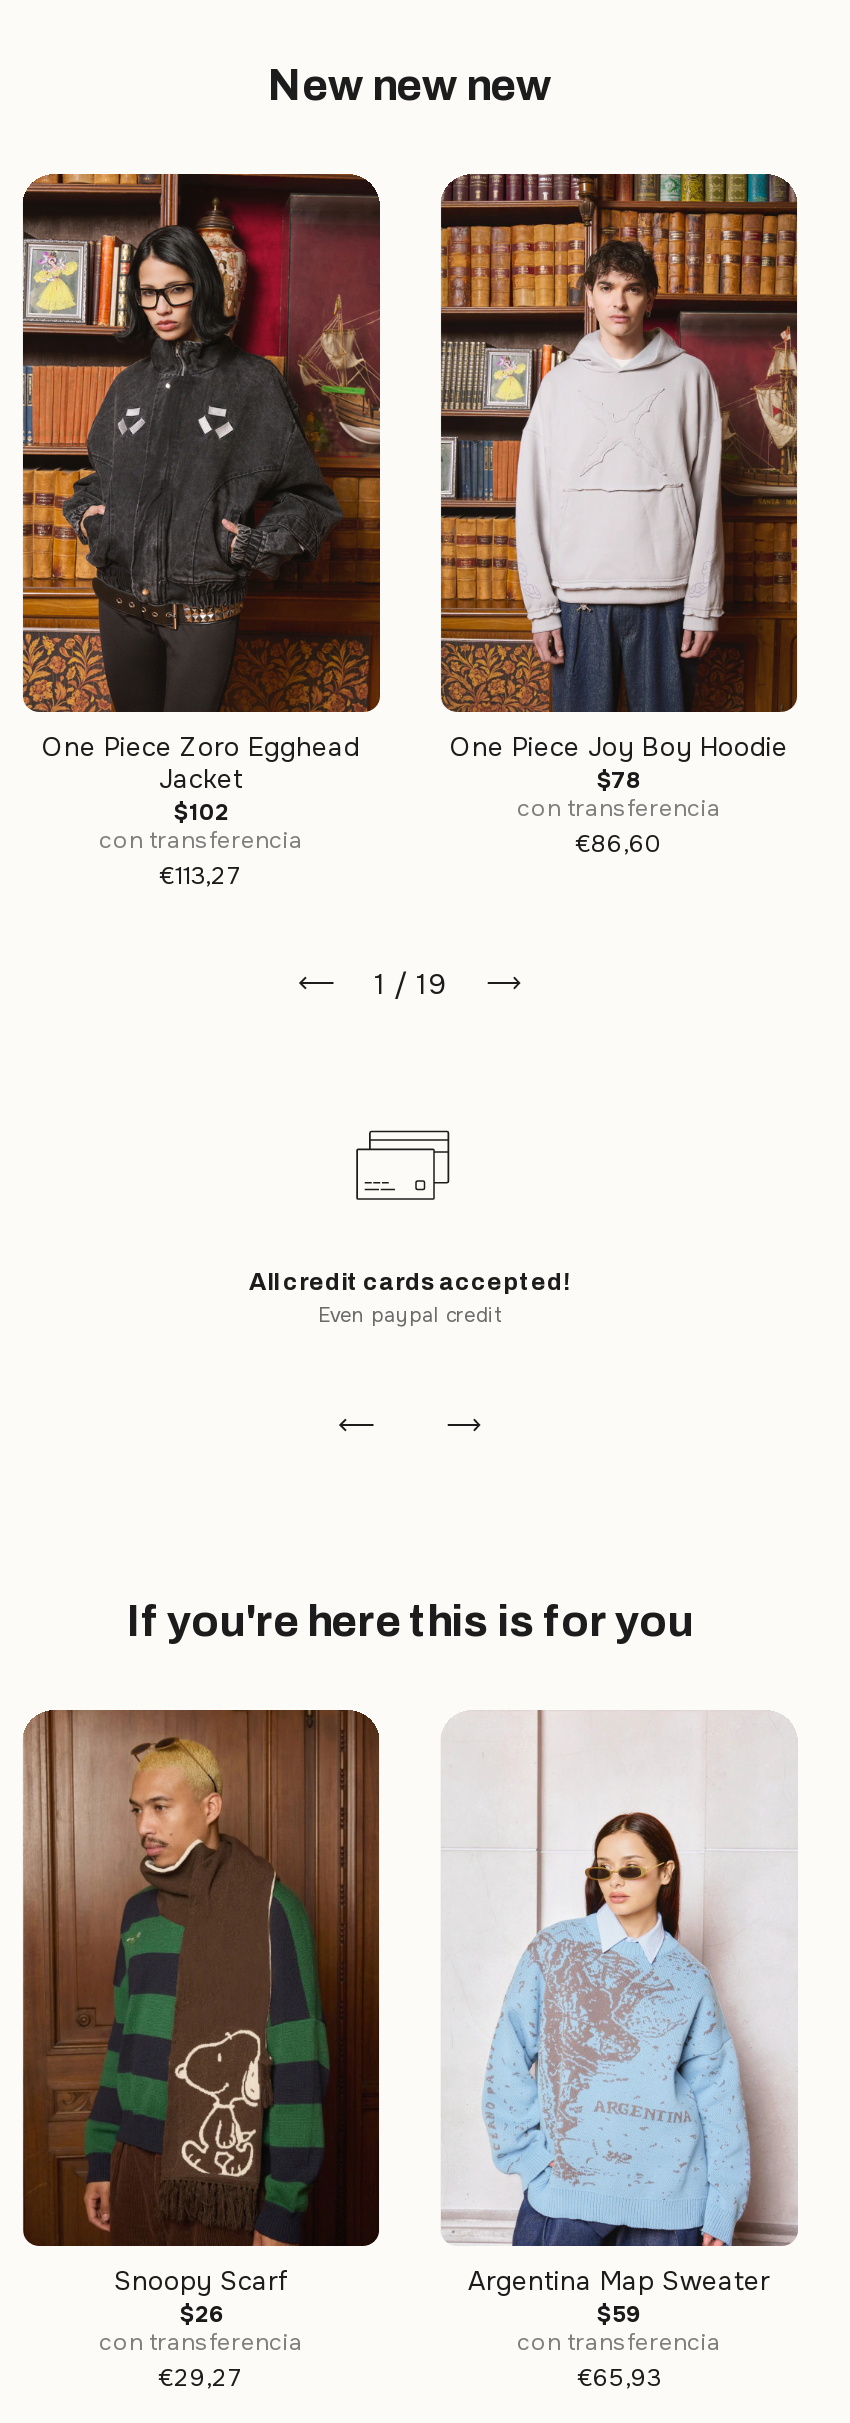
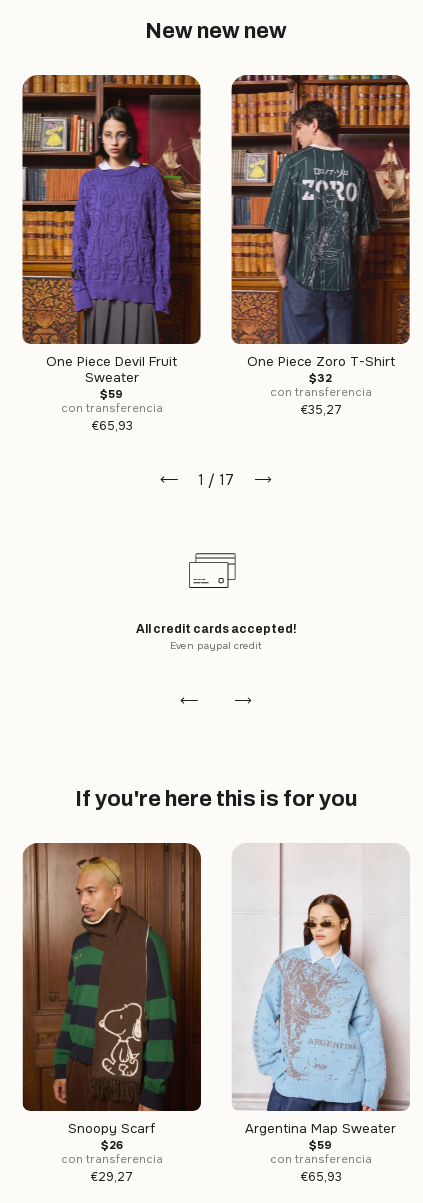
- [image]
- One Piece Zoro Egghead
- Jacket
- $102
+ [image]
+ One Piece Devil Fruit
+ Sweater
+ $59

- [image]
- One Piece Joy Boy Hoodie
- $78
+ [image]
+ One Piece Zoro T-Shirt
+ $32

- €86,60
+ €35,27

- €113,27
+ €65,93

- 1 / 19
+ 1 / 17
